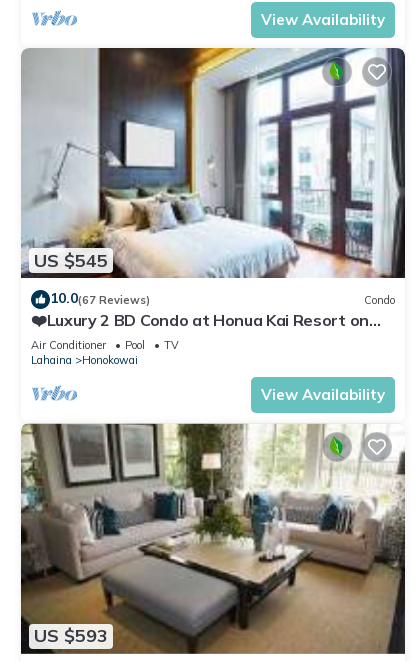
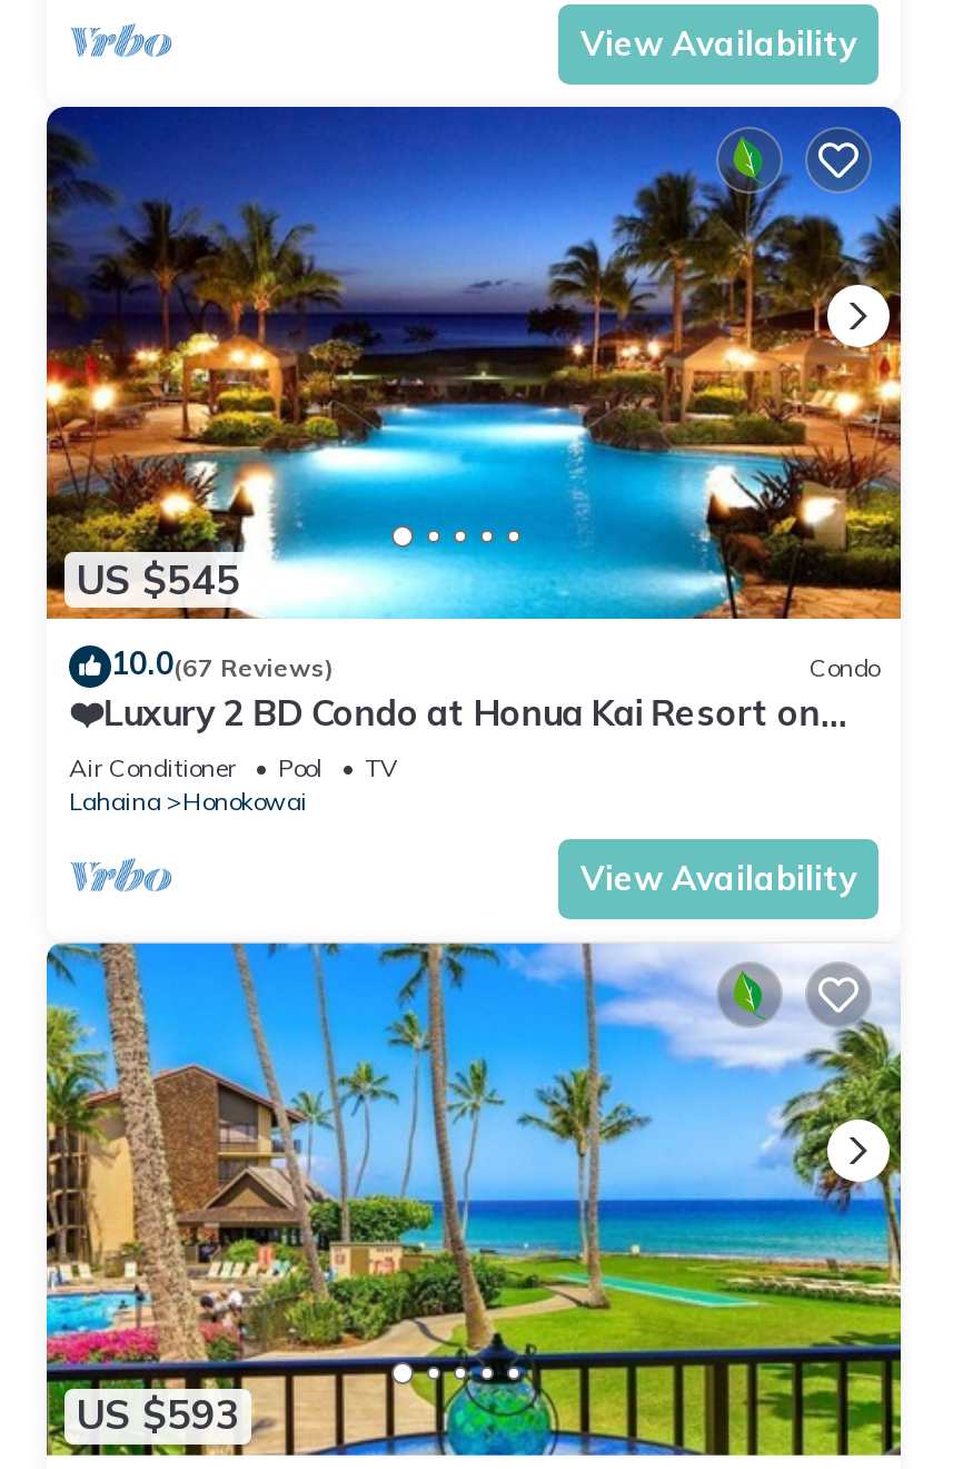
- [image]
+ [image]

- [image]
+ [image]
